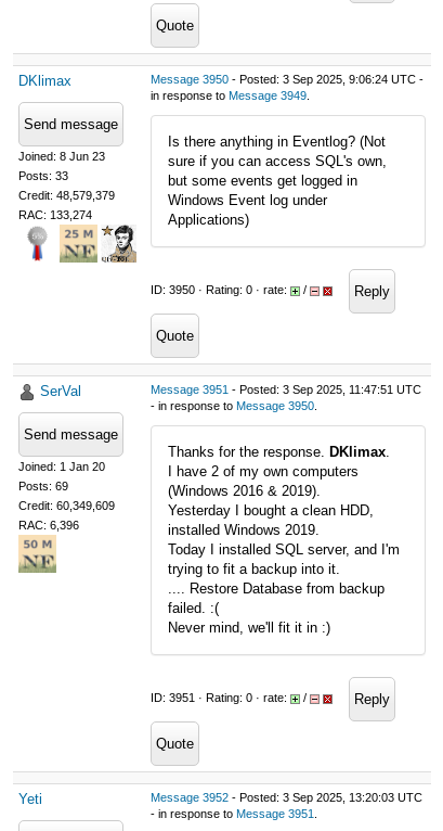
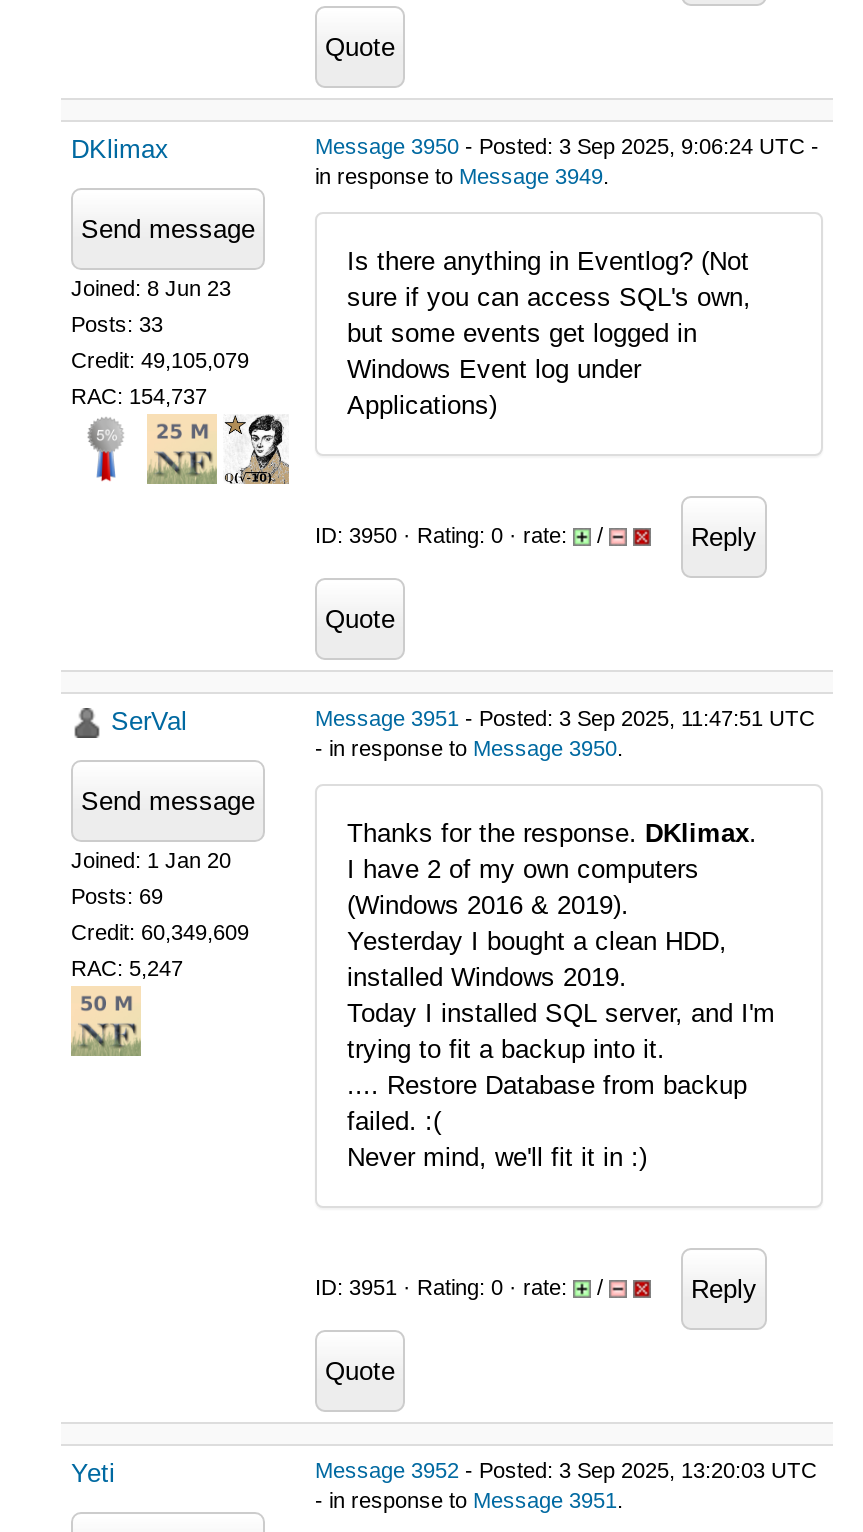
- Credit: 48,579,379
+ Credit: 49,105,079

- RAC: 133,274
+ RAC: 154,737

- RAC: 6,396
+ RAC: 5,247
